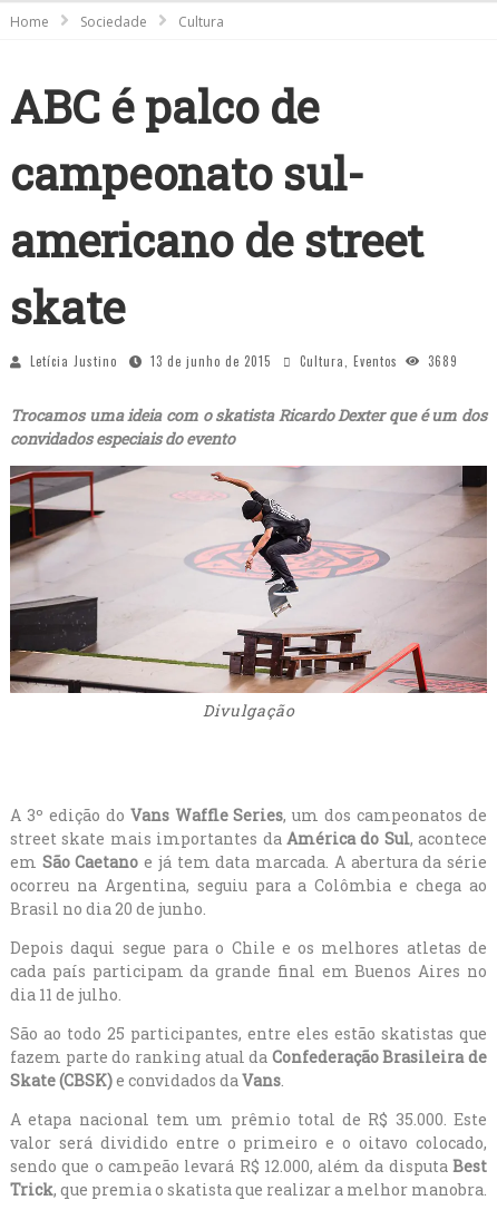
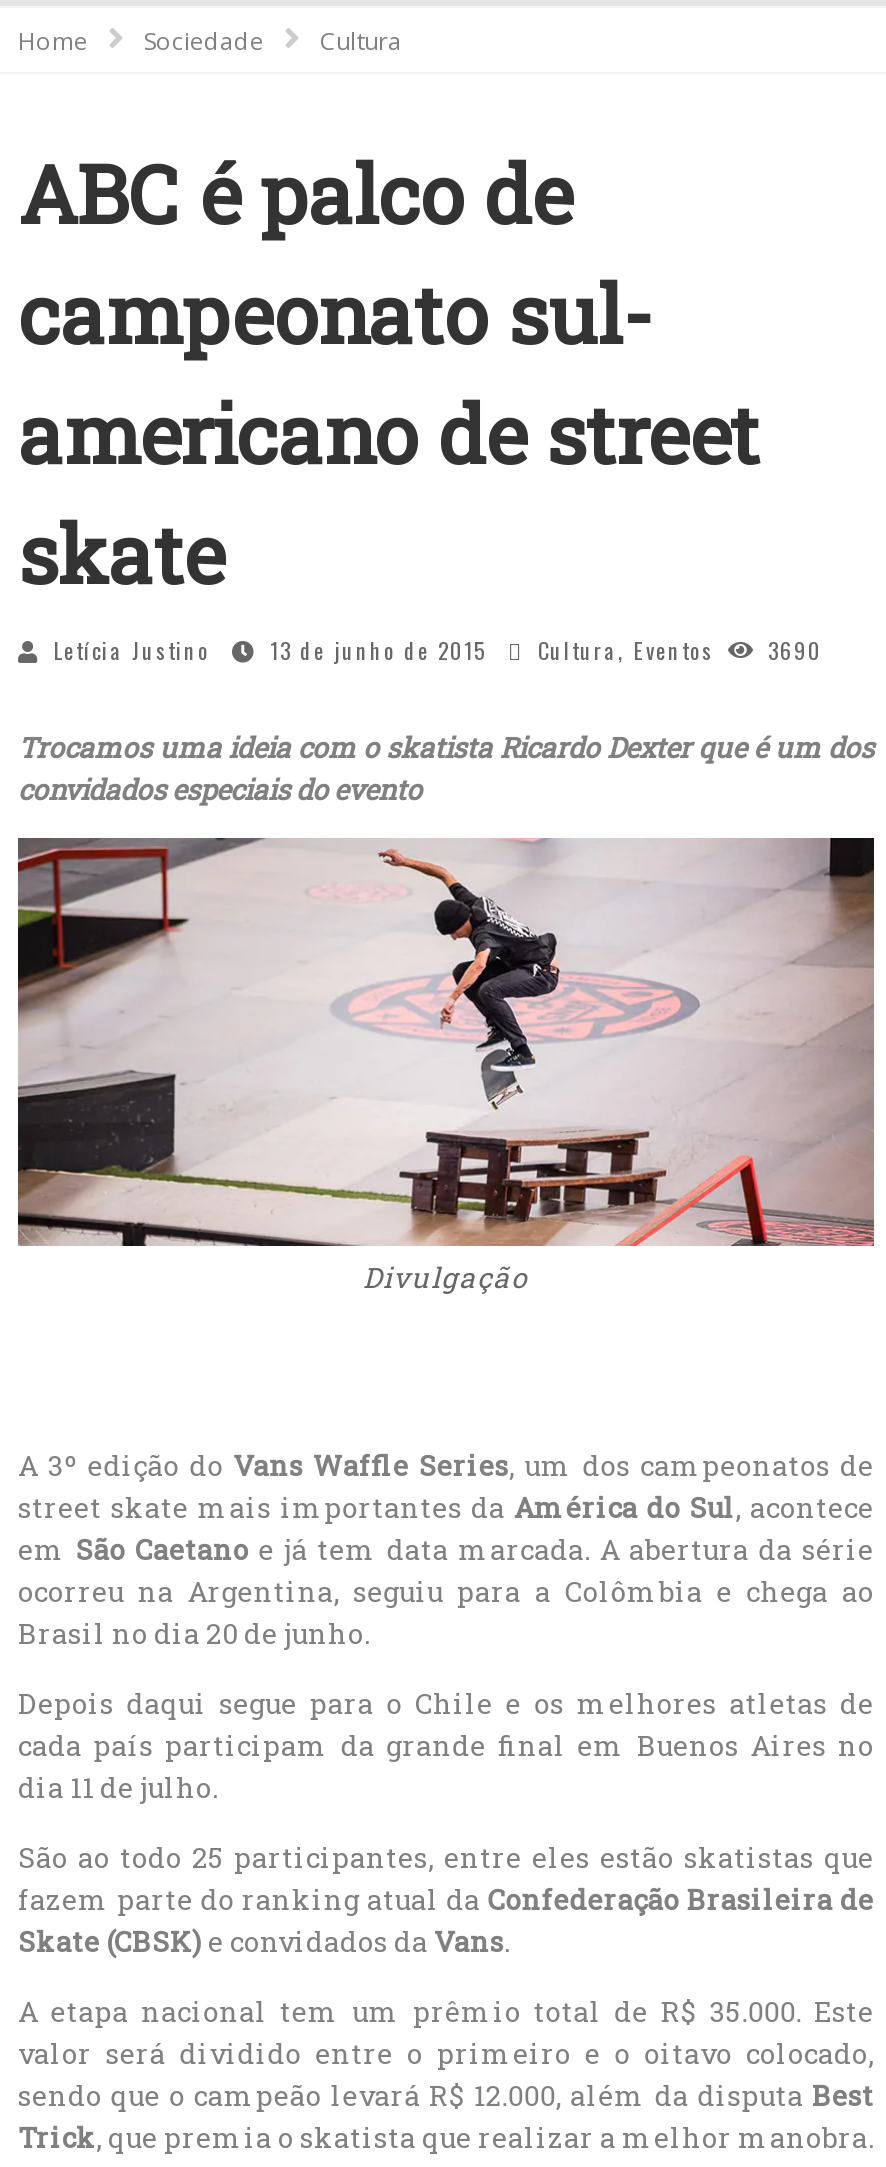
- Letícia Justino 13 de junho de 2015 Cultura, Eventos 3689
+ Letícia Justino 13 de junho de 2015 Cultura, Eventos 3690
